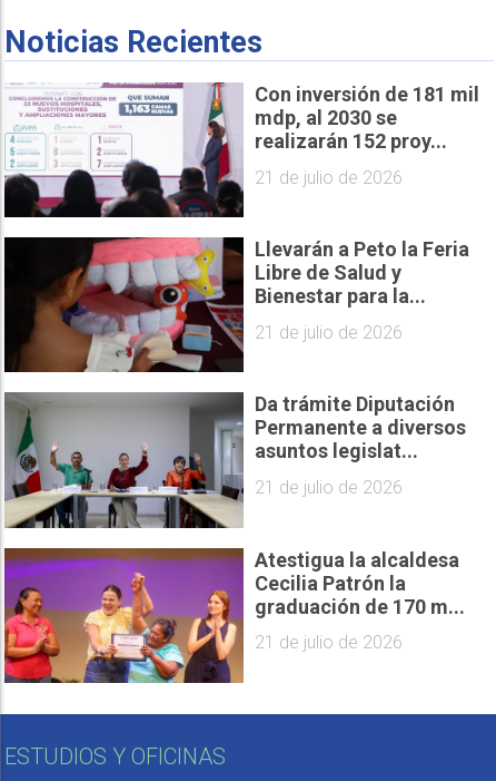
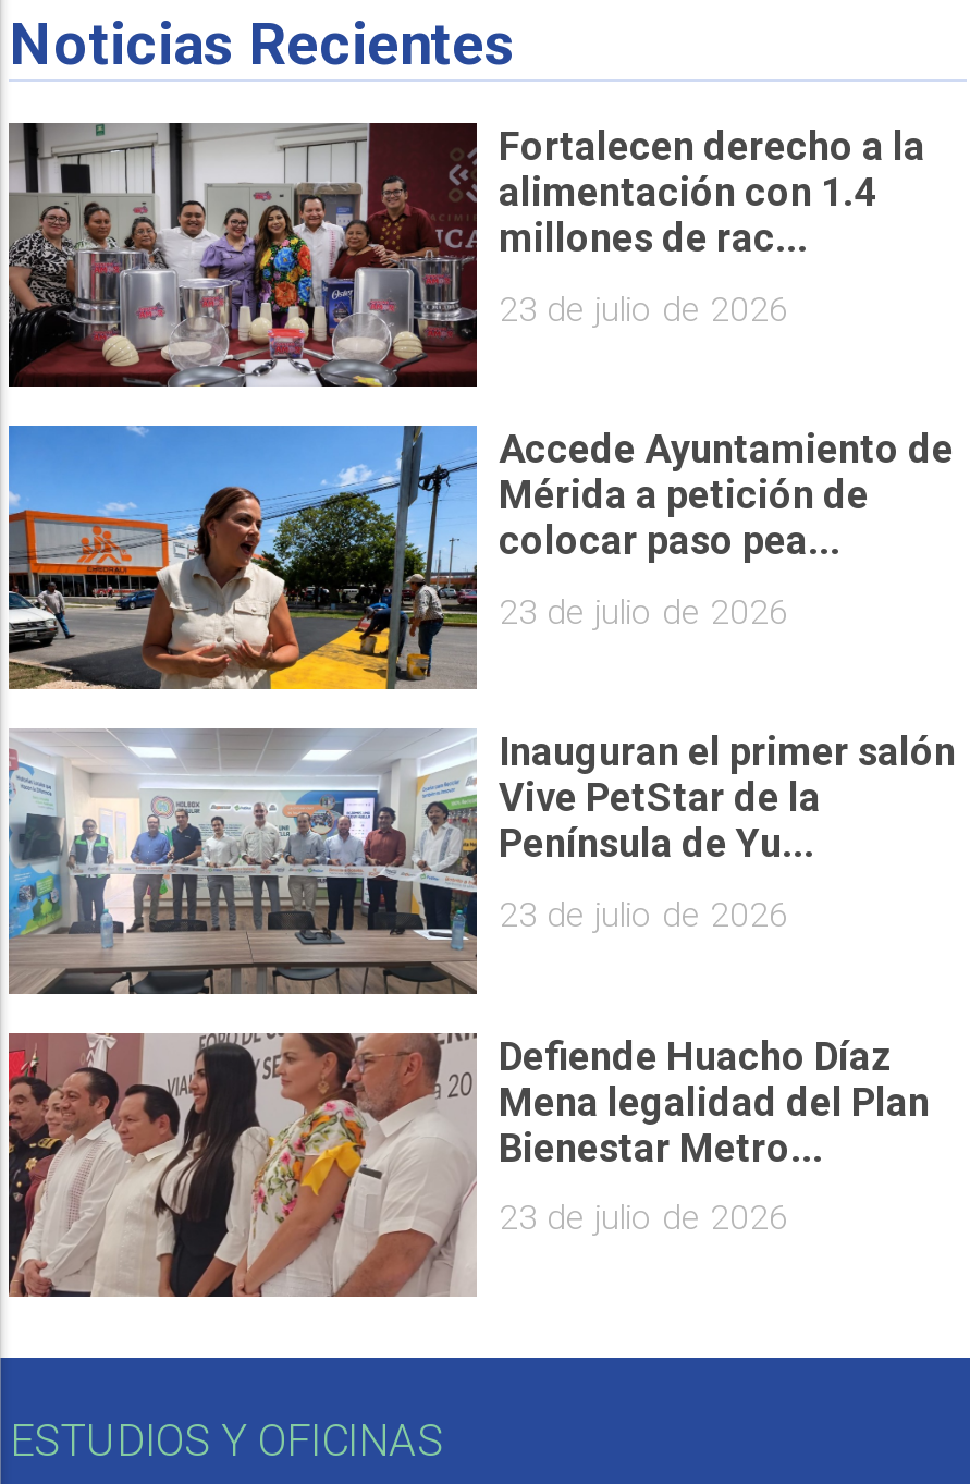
- [image]
- Con inversión de 181 mil
- mdp, al 2030 se
- realizarán 152 proy...
+ [image]
+ Fortalecen derecho a la
+ alimentación con 1.4
+ millones de rac...

- 21 de julio de 2026
+ 23 de julio de 2026

- [image]
- Llevarán a Peto la Feria
- Libre de Salud y
- Bienestar para la...
+ [image]
+ Accede Ayuntamiento de
+ Mérida a petición de
+ colocar paso pea...

- 21 de julio de 2026
+ 23 de julio de 2026

- [image]
- Da trámite Diputación
- Permanente a diversos
- asuntos legislat...
+ [image]
+ Inauguran el primer salón
+ Vive PetStar de la
+ Península de Yu...

- 21 de julio de 2026
+ 23 de julio de 2026

- [image]
- Atestigua la alcaldesa
- Cecilia Patrón la
- graduación de 170 m...
+ [image]
+ Defiende Huacho Díaz
+ Mena legalidad del Plan
+ Bienestar Metro...

- 21 de julio de 2026
+ 23 de julio de 2026
